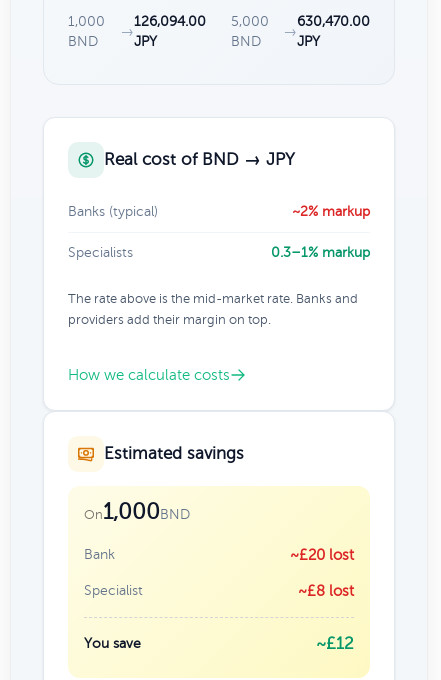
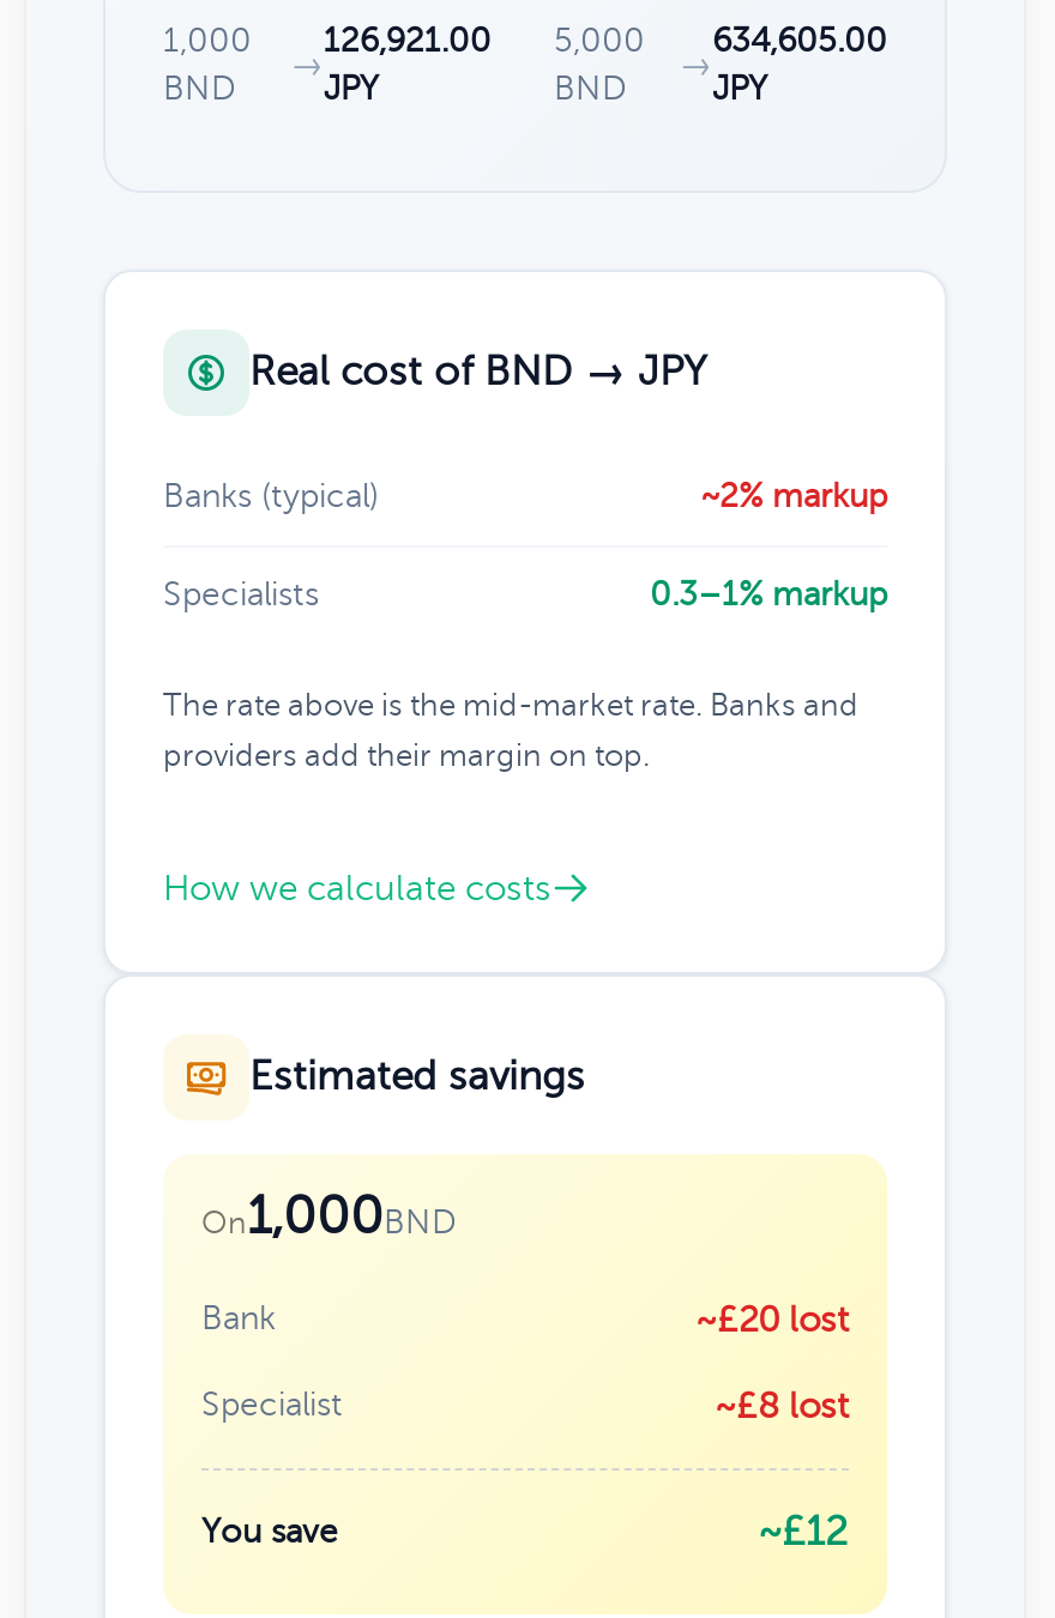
- 126,094.00
+ 126,921.00

- 630,470.00
+ 634,605.00
